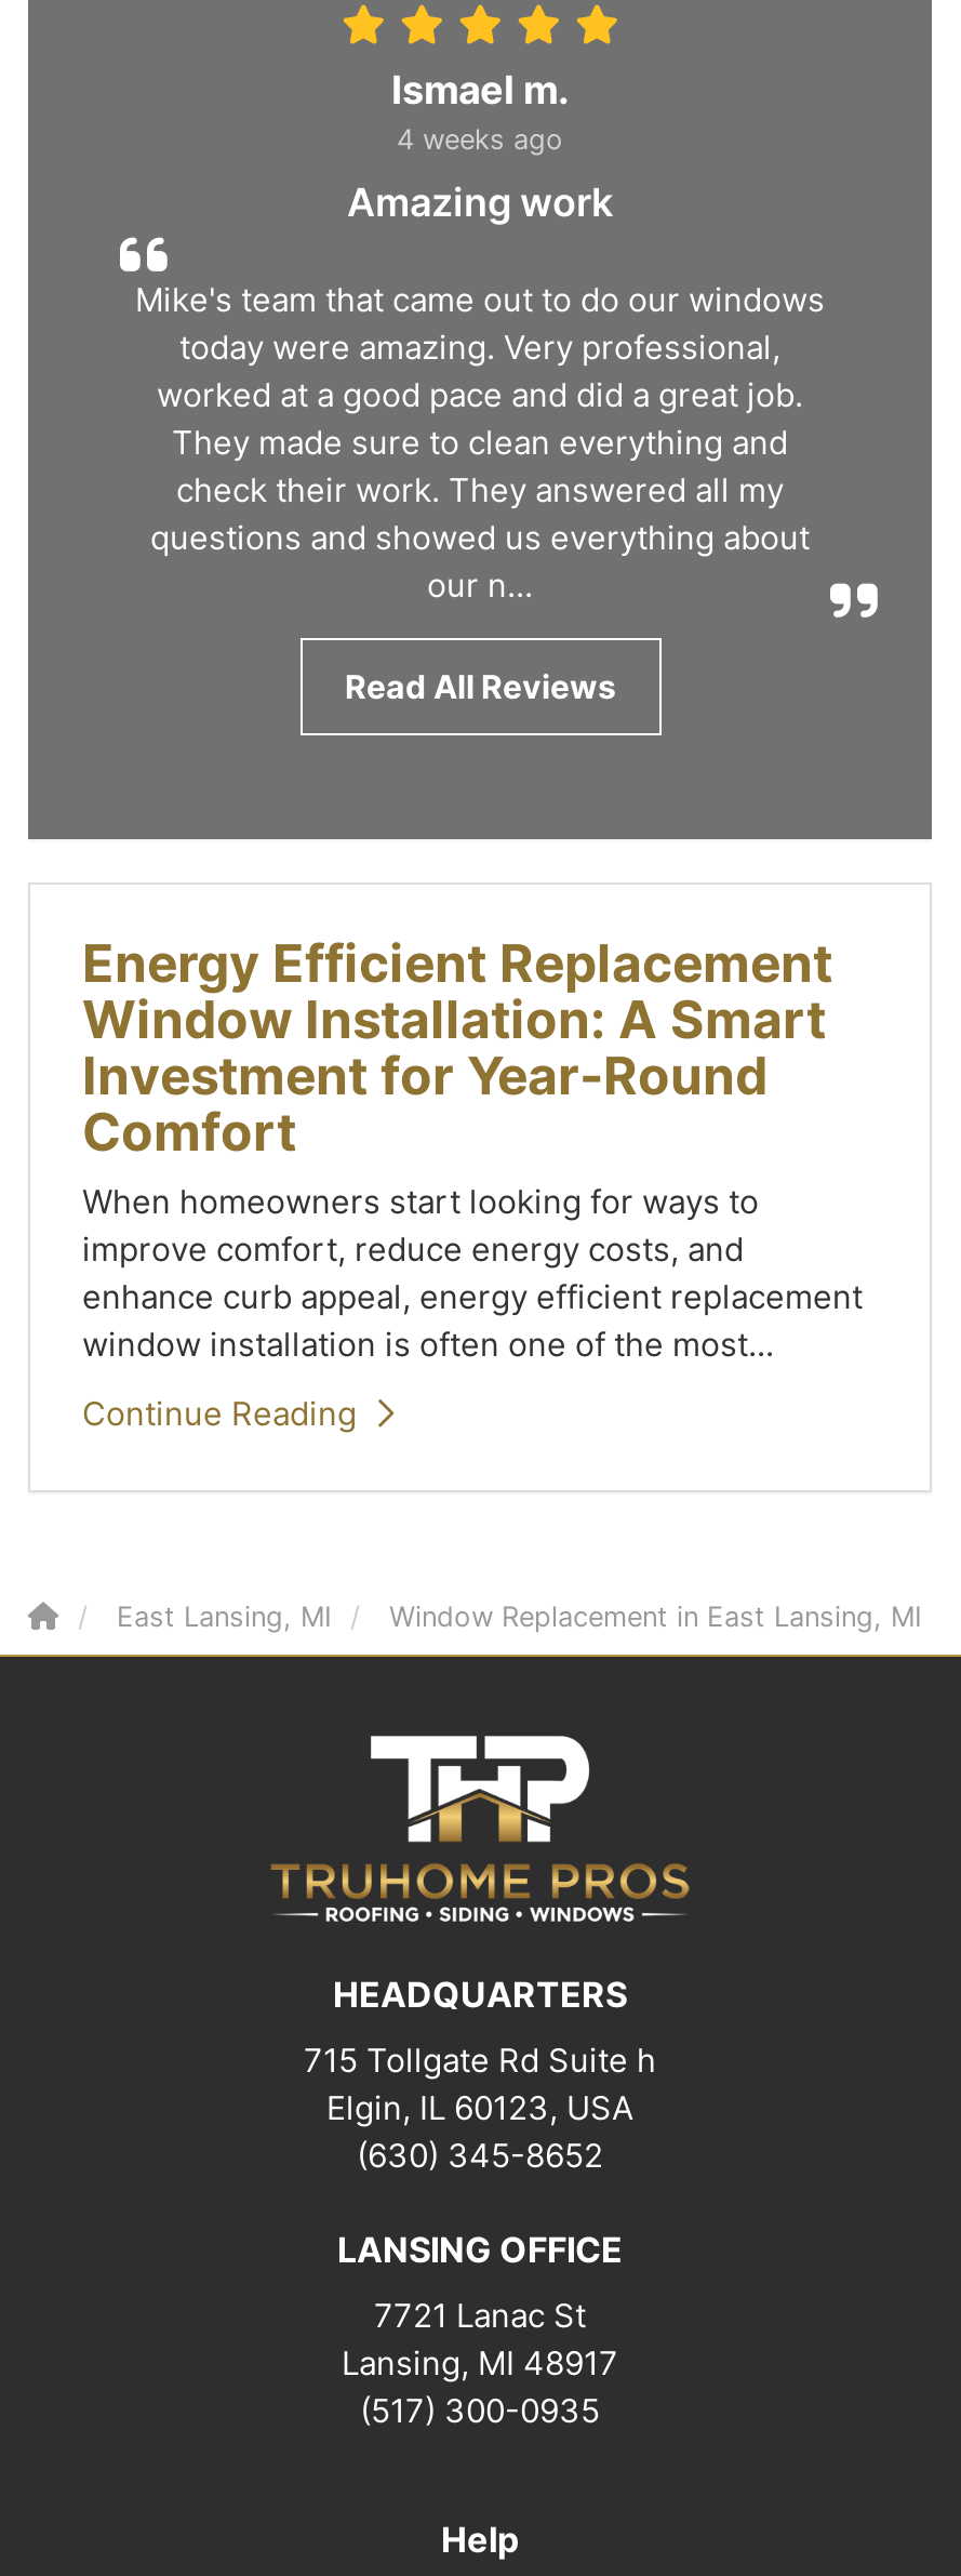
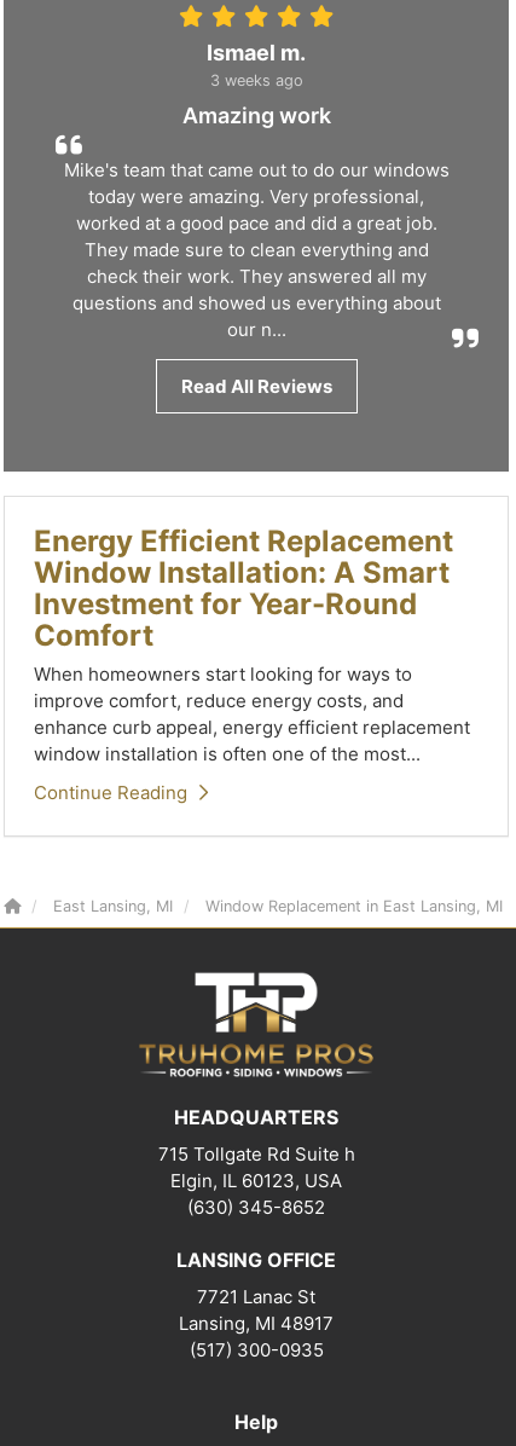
- 4 weeks ago
+ 3 weeks ago
